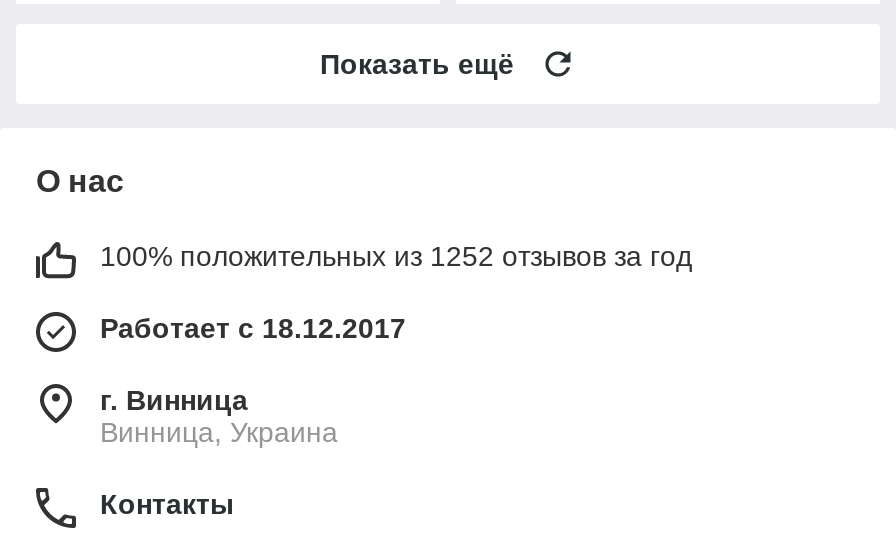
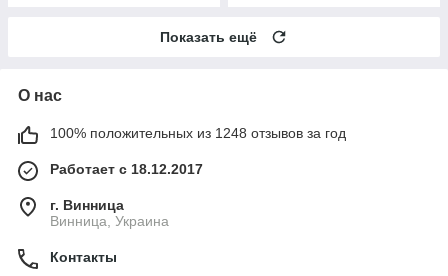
- 100% положительных из 1252 отзывов за год
+ 100% положительных из 1248 отзывов за год
